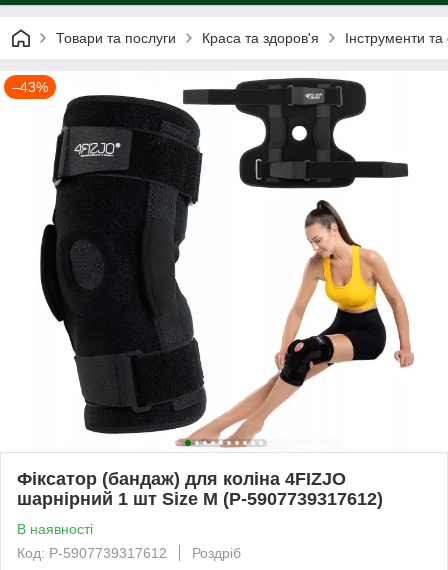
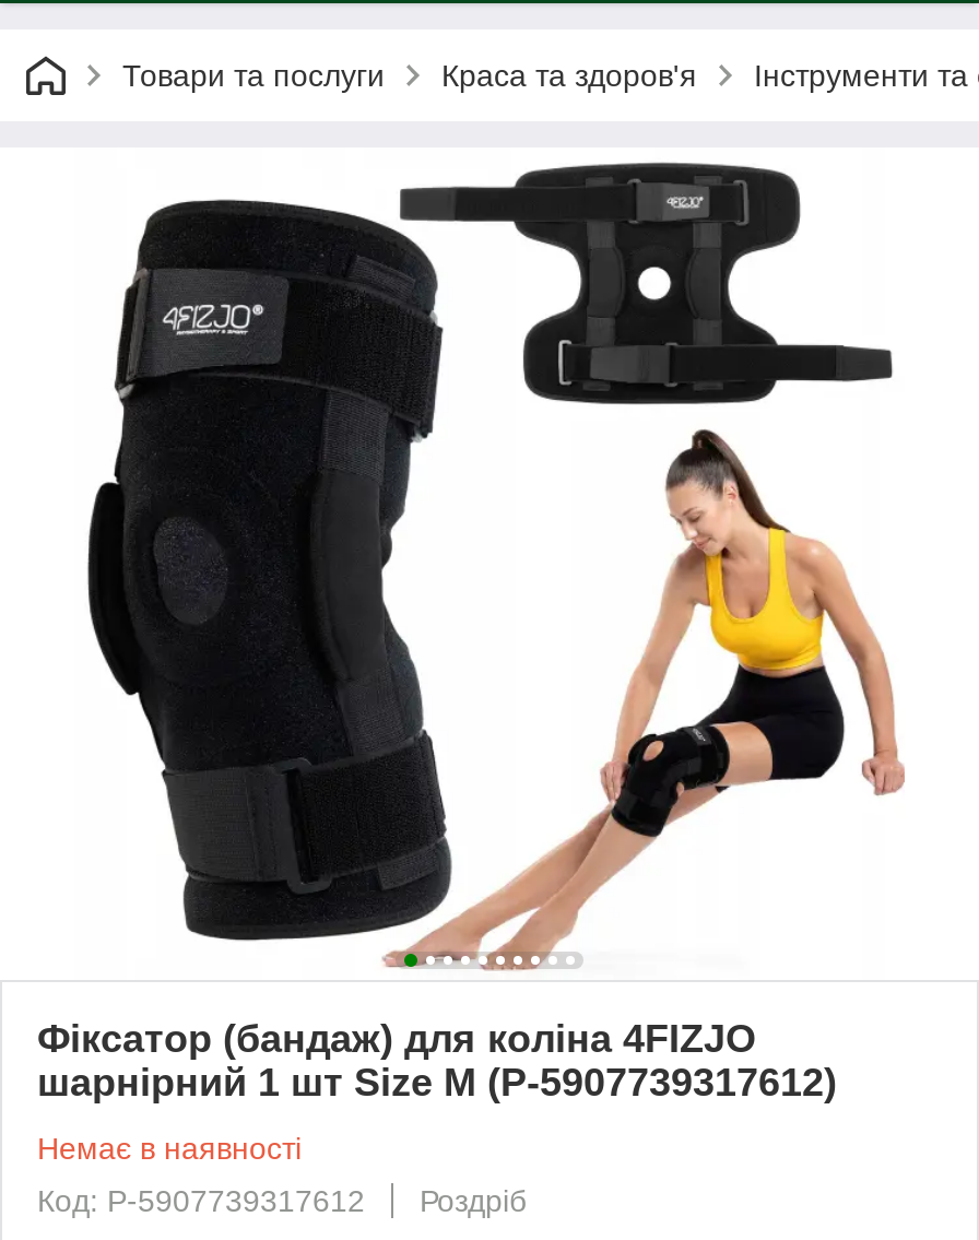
- –43%

- В наявності
+ Немає в наявності
